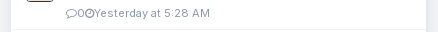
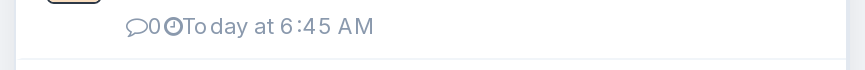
- Yesterday at 5:28 AM
+ Today at 6:45 AM
